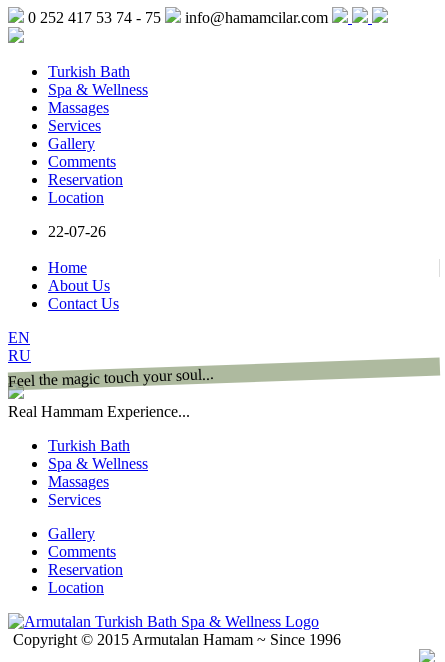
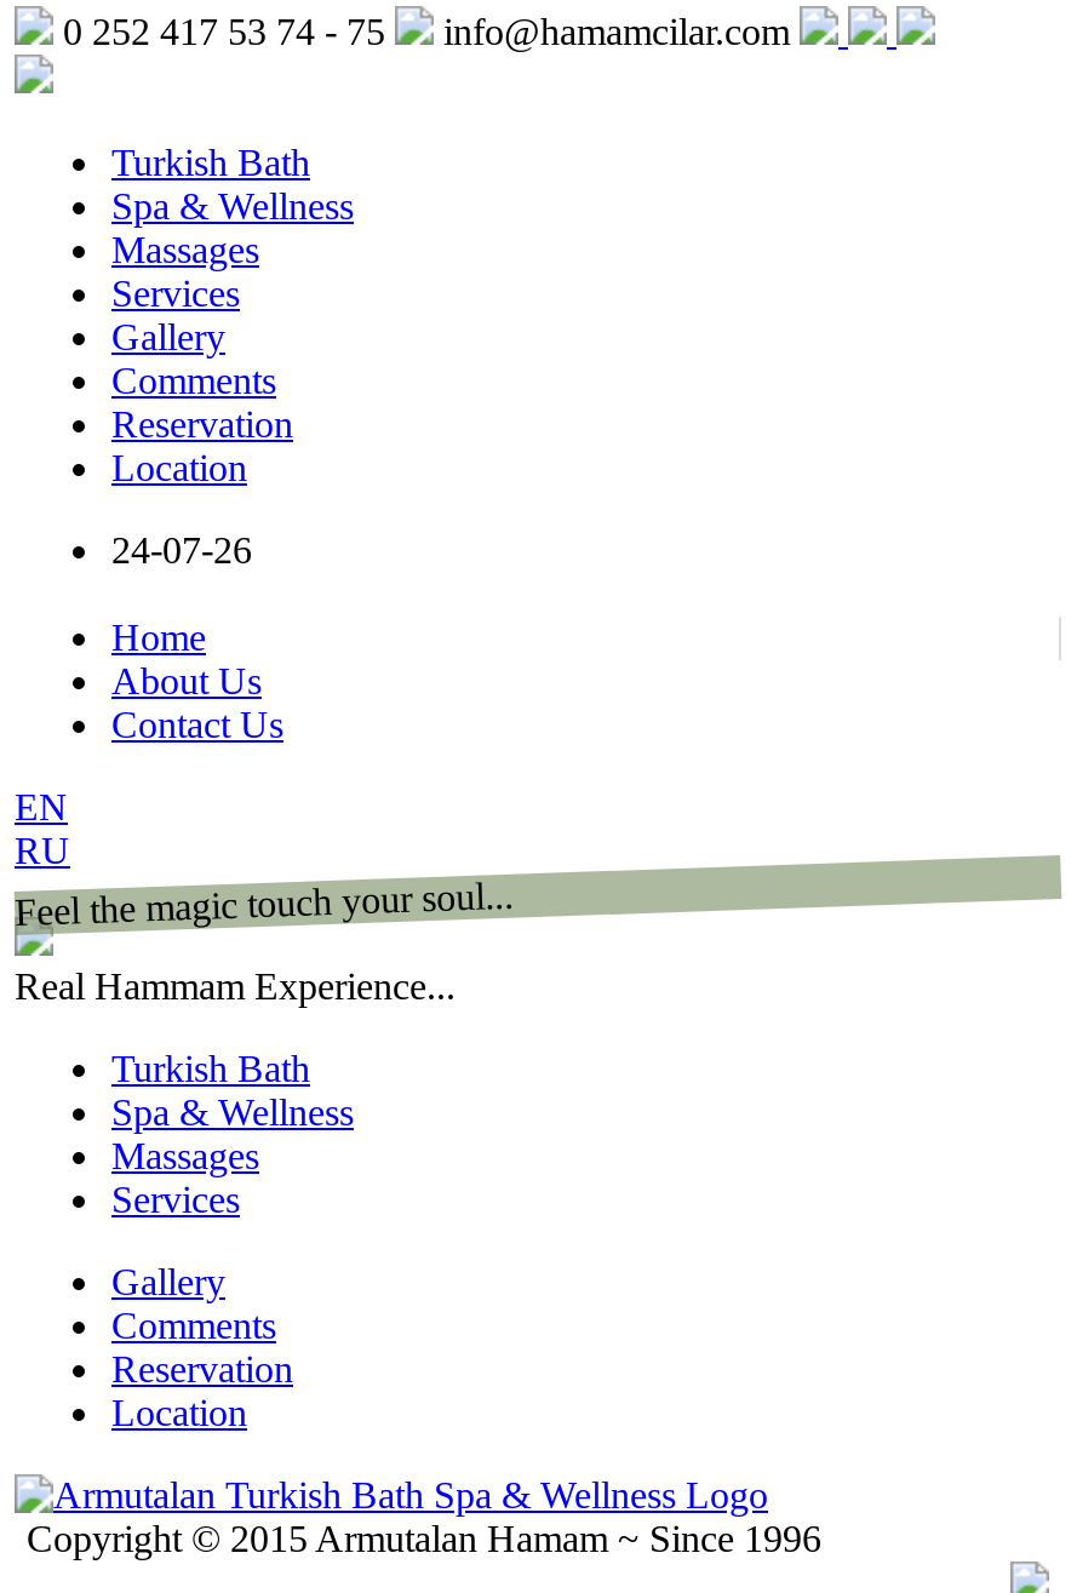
- 22-07-26
+ 24-07-26
